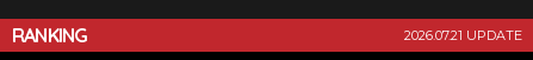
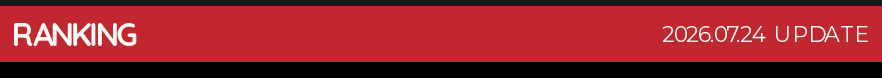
- 2026.07.21 UPDATE
+ 2026.07.24 UPDATE
